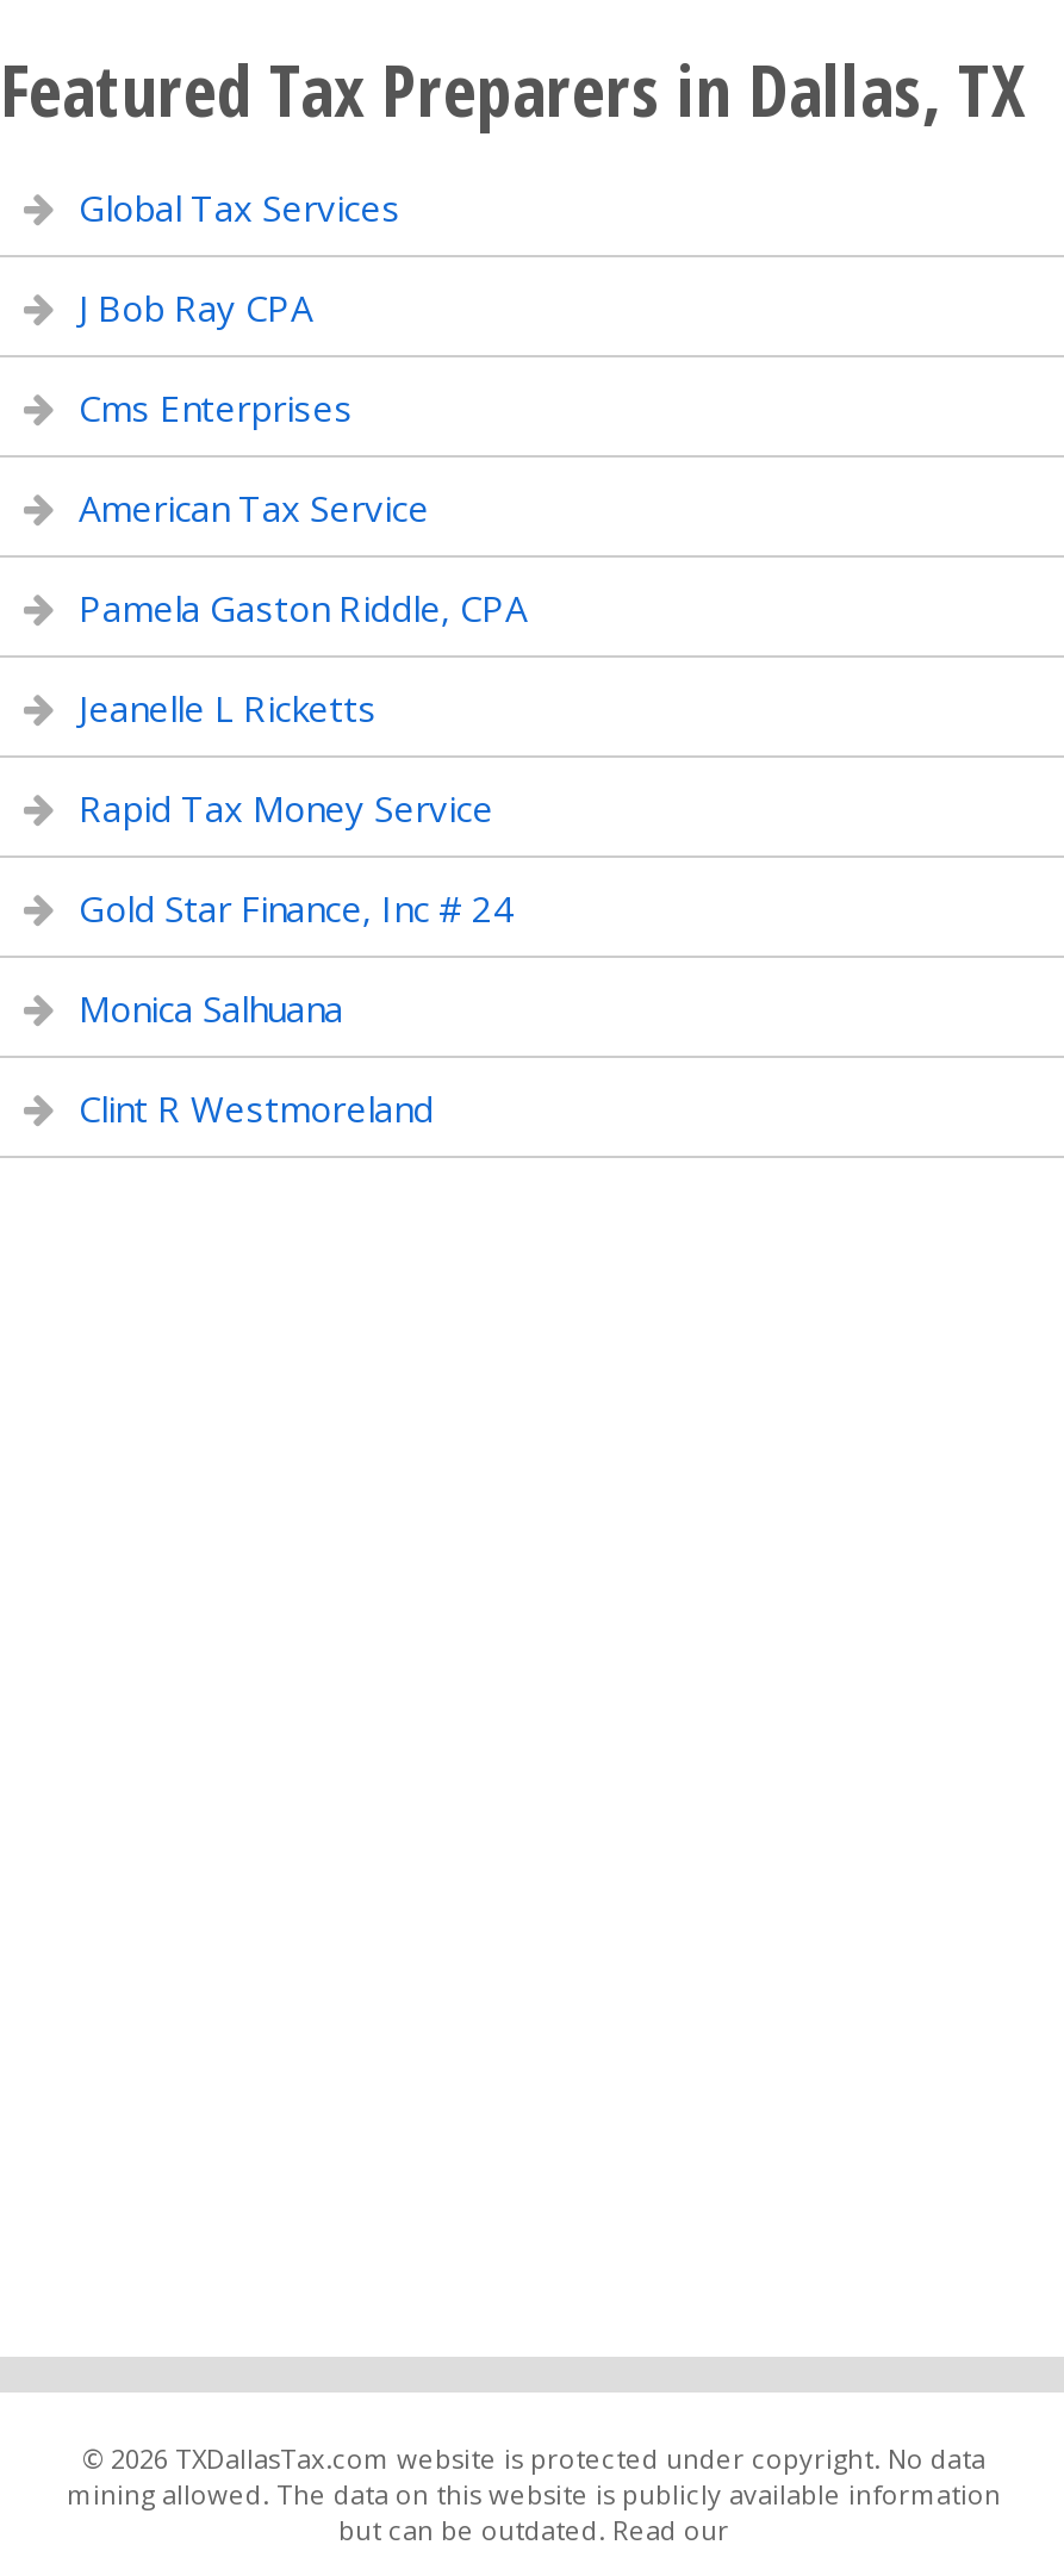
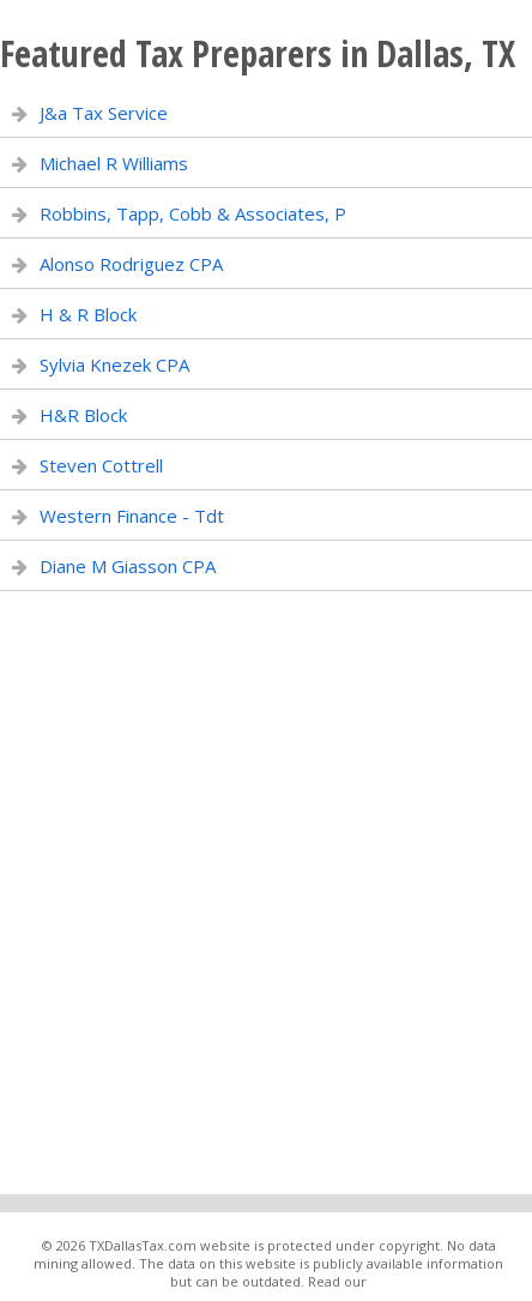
- Global Tax Services
+ J&a Tax Service

- J Bob Ray CPA
+ Michael R Williams

- Cms Enterprises
+ Robbins, Tapp, Cobb & Associates, P

- American Tax Service
+ Alonso Rodriguez CPA

- Pamela Gaston Riddle, CPA
+ H & R Block

- Jeanelle L Ricketts
+ Sylvia Knezek CPA

- Rapid Tax Money Service
+ H&R Block

- Gold Star Finance, Inc # 24
+ Steven Cottrell

- Monica Salhuana
+ Western Finance - Tdt

- Clint R Westmoreland
+ Diane M Giasson CPA
